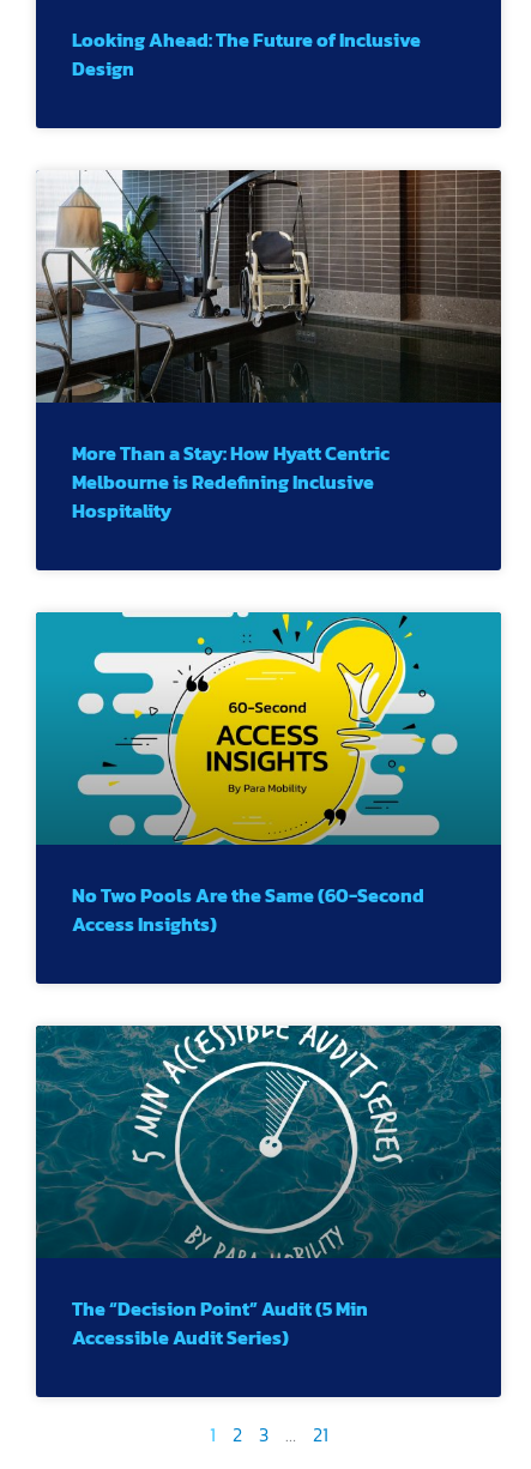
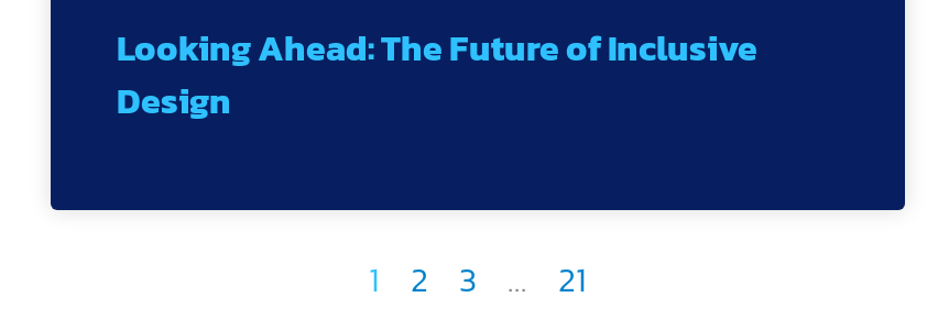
- [image]
- More Than a Stay: How Hyatt Centric
- Melbourne is Redefining Inclusive
- Hospitality

- [image]
- No Two Pools Are the Same (60-Second
- Access Insights)

- [image]
- The “Decision Point” Audit (5 Min
- Accessible Audit Series)
